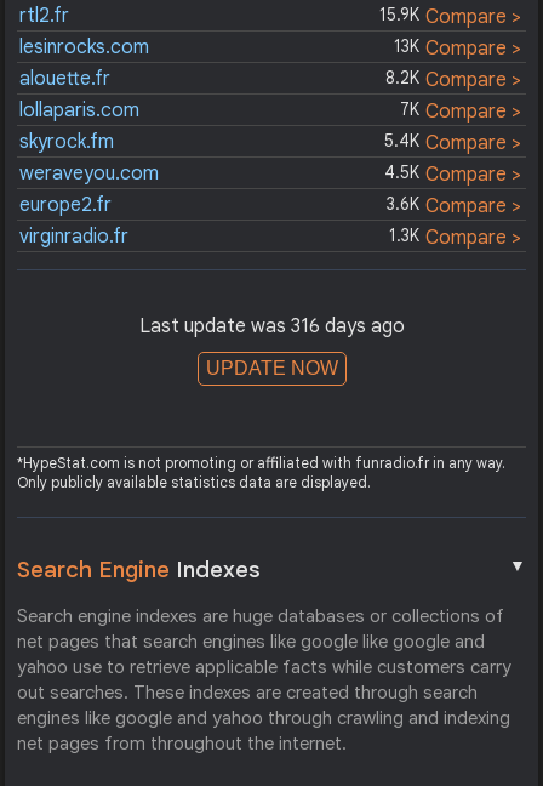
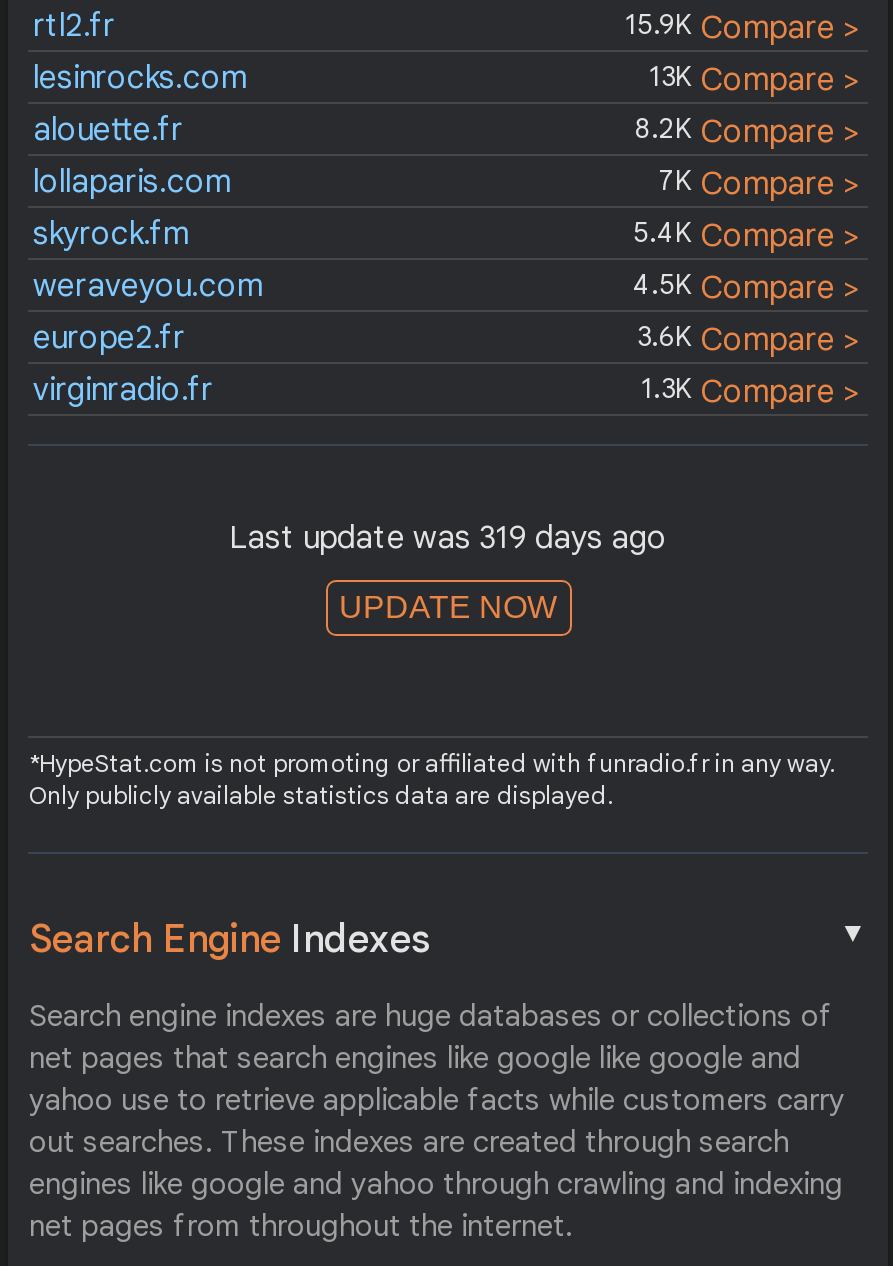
- Last update was 316 days ago
+ Last update was 319 days ago
